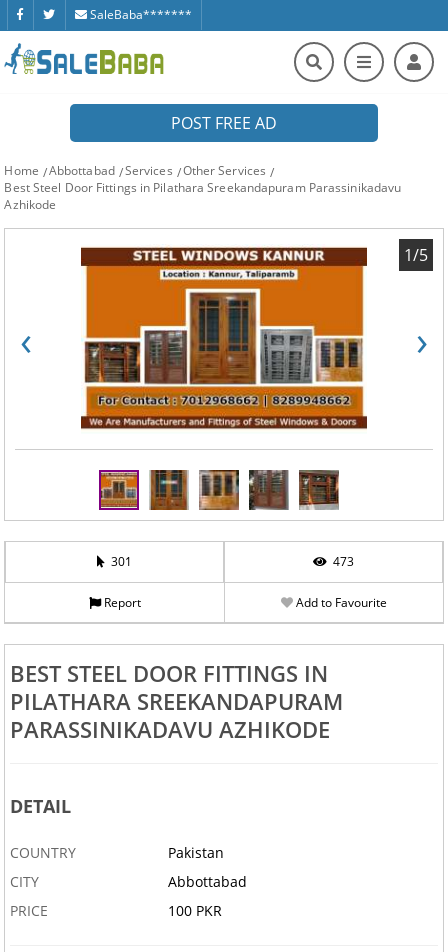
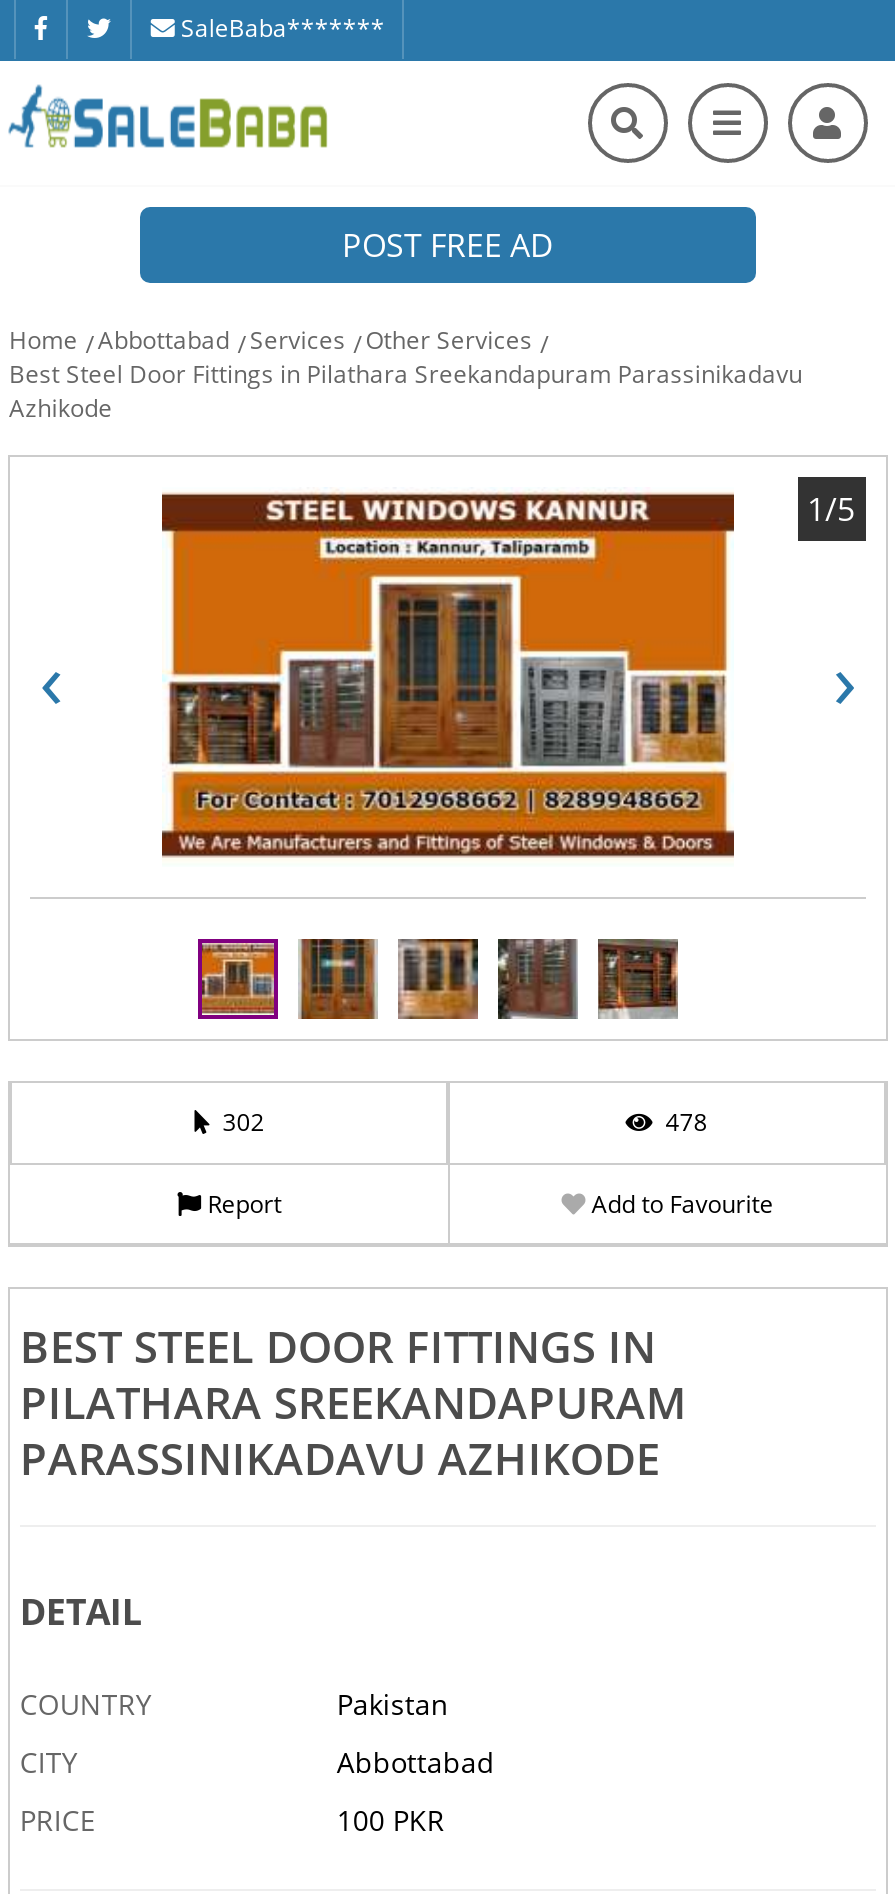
- 301
+ 302

- 473
+ 478
